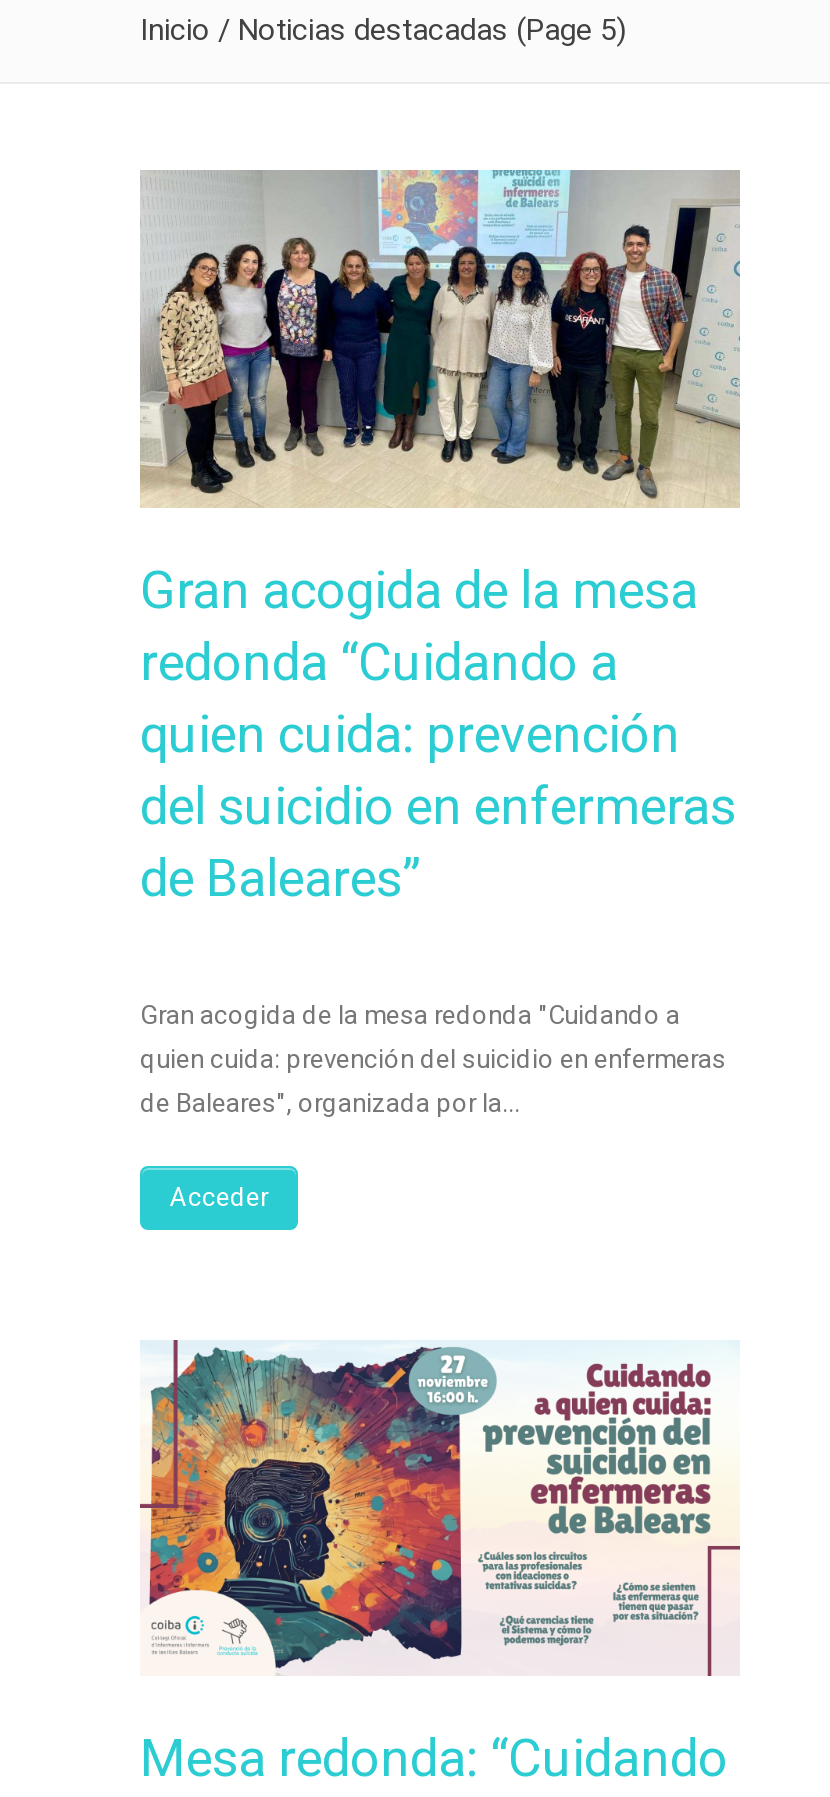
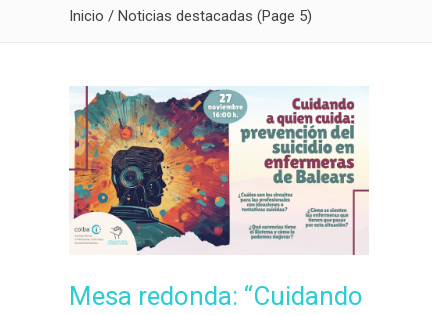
- [image]
- Gran acogida de la mesa
- redonda “Cuidando a
- quien cuida: prevención
- del suicidio en enfermeras
- de Baleares”
- Gran acogida de la mesa redonda "Cuidando a
- quien cuida: prevención del suicidio en enfermeras
- de Baleares", organizada por la...
- Acceder
